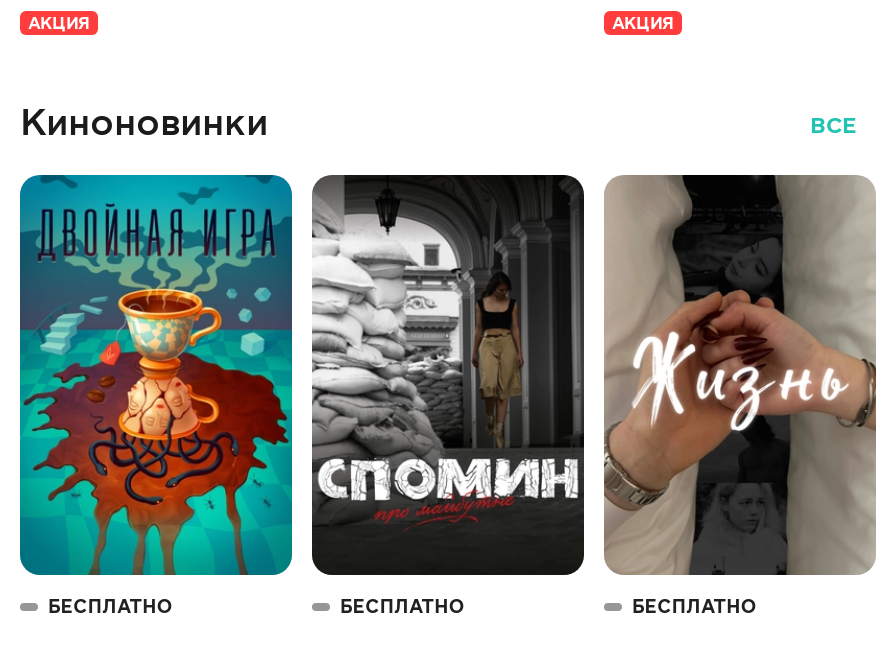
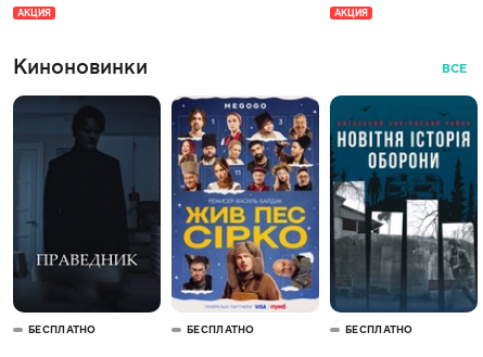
- [image]
+ [image]

- [image]
+ [image]

- [image]
+ [image]
